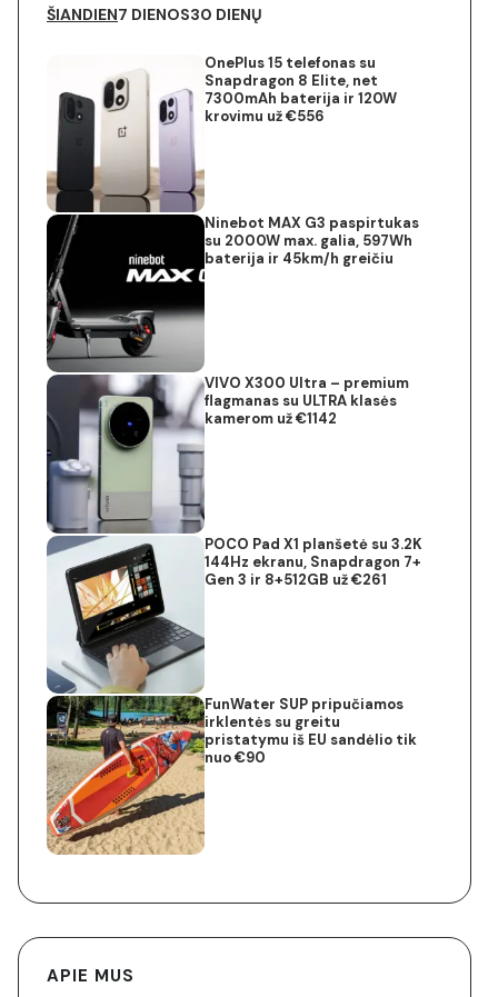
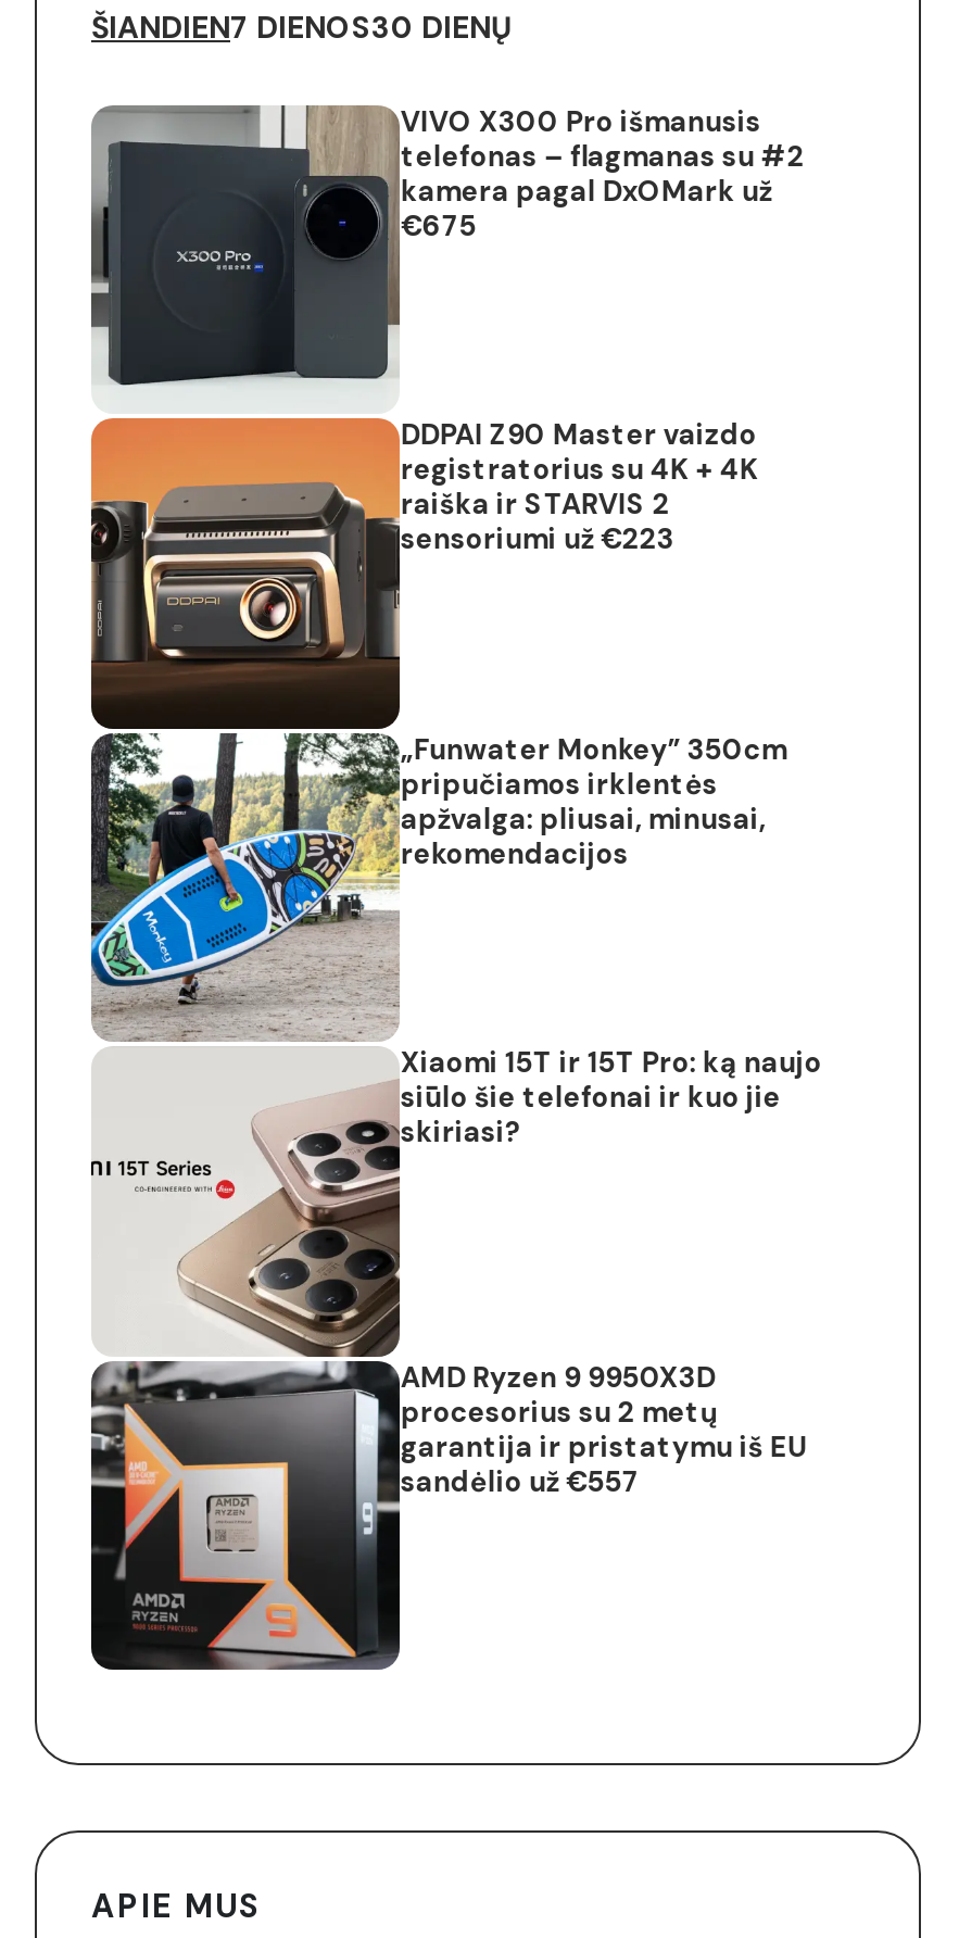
- [image]
- OnePlus 15 telefonas su
- Snapdragon 8 Elite, net
- 7300mAh baterija ir 120W
- krovimu už €556
+ [image]
+ VIVO X300 Pro išmanusis
+ telefonas – flagmanas su #2
+ kamera pagal DxOMark už
+ €675

- Ninebot MAX G3 paspirtukas
- su 2000W max. galia, 597Wh
- baterija ir 45km/h greičiu
+ DDPAI Z90 Master vaizdo
+ registratorius su 4K + 4K
+ raiška ir STARVIS 2
+ sensoriumi už €223

- VIVO X300 Ultra – premium
- flagmanas su ULTRA klasės
- kamerom už €1142
+ „Funwater Monkey” 350cm
+ pripučiamos irklentės
+ apžvalga: pliusai, minusai,
+ rekomendacijos

- POCO Pad X1 planšetė su 3.2K
- 144Hz ekranu, Snapdragon 7+
- Gen 3 ir 8+512GB už €261
+ Xiaomi 15T ir 15T Pro: ką naujo
+ siūlo šie telefonai ir kuo jie
+ skiriasi?

- FunWater SUP pripučiamos
- irklentės su greitu
- pristatymu iš EU sandėlio tik
- nuo €90
+ AMD Ryzen 9 9950X3D
+ procesorius su 2 metų
+ garantija ir pristatymu iš EU
+ sandėlio už €557
